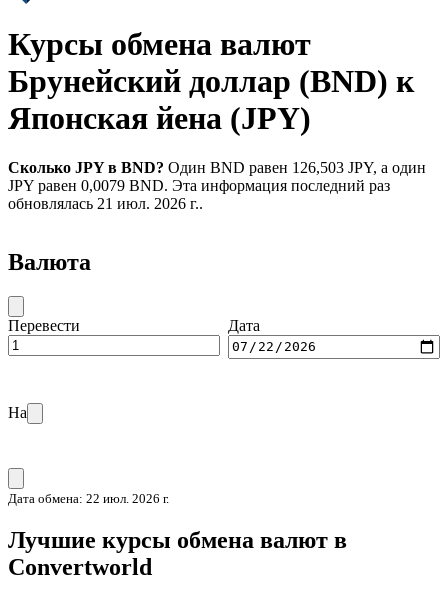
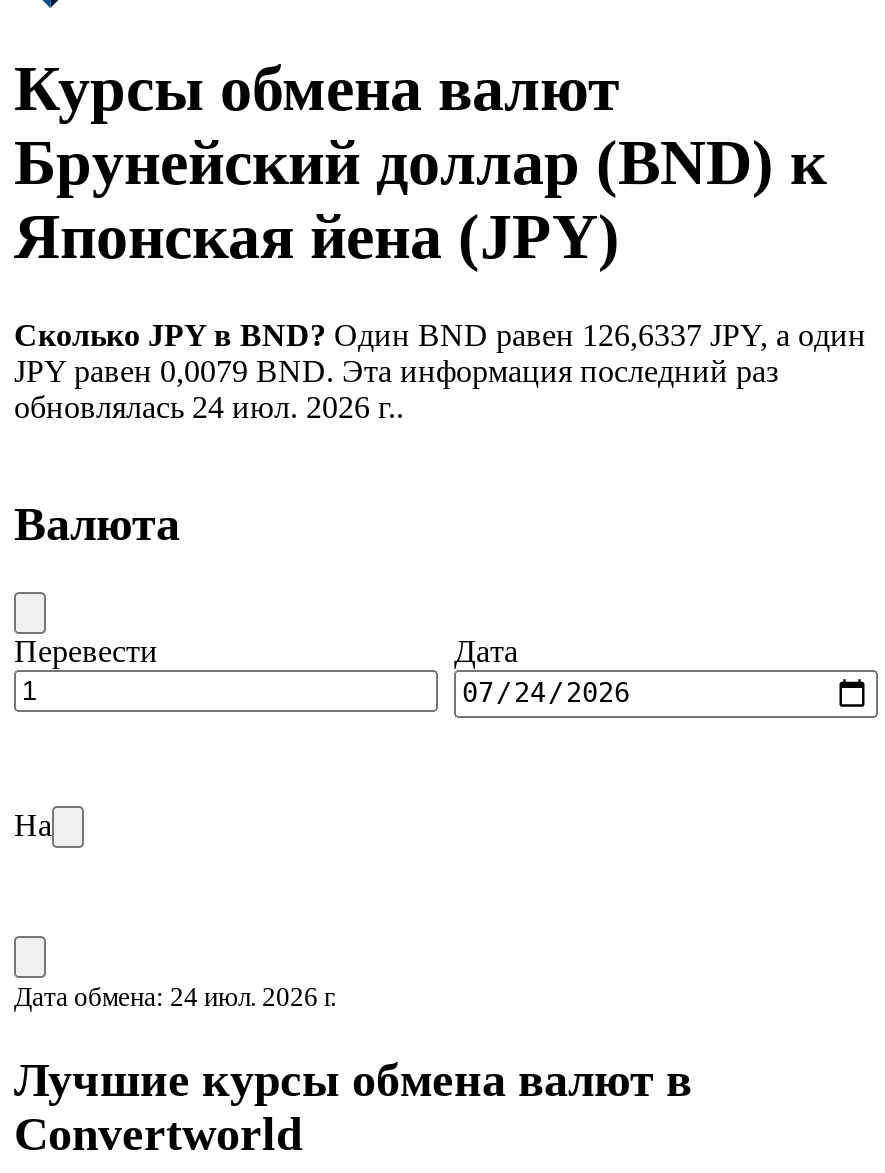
- Сколько JPY в BND? Один BND равен 126,503 JPY, а один
+ Сколько JPY в BND? Один BND равен 126,6337 JPY, а один

- обновлялась 21 июл. 2026 г..
+ обновлялась 24 июл. 2026 г..

- Дата обмена: 22 июл. 2026 г.
+ Дата обмена: 24 июл. 2026 г.
